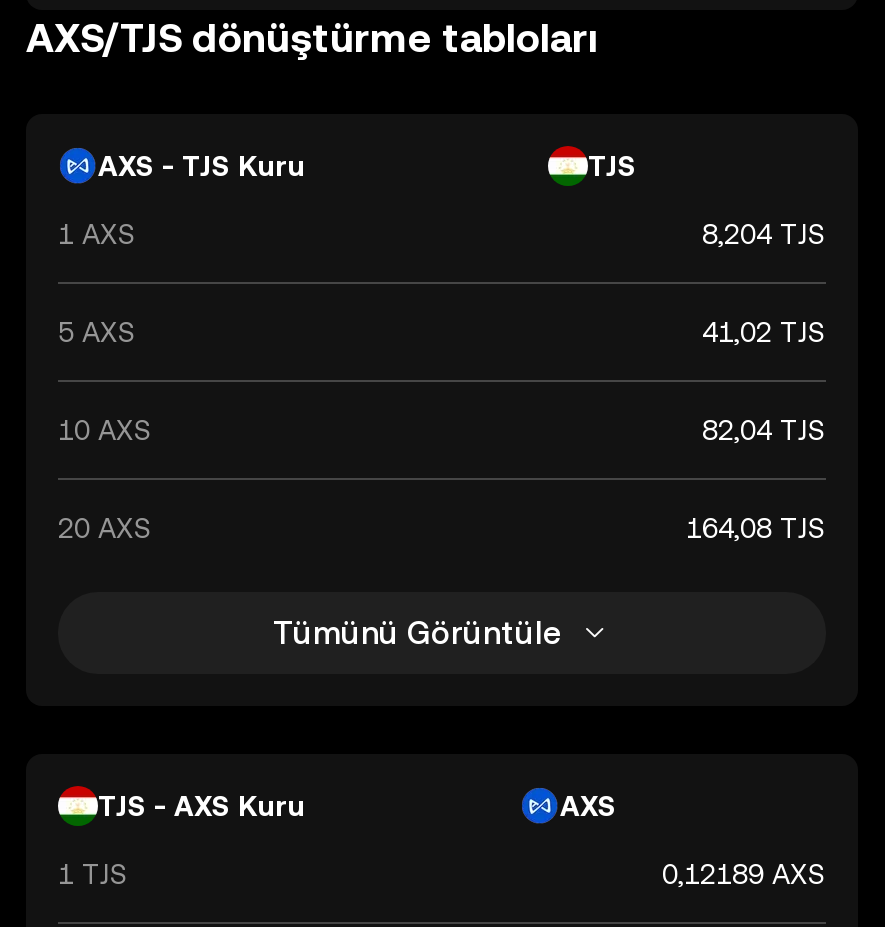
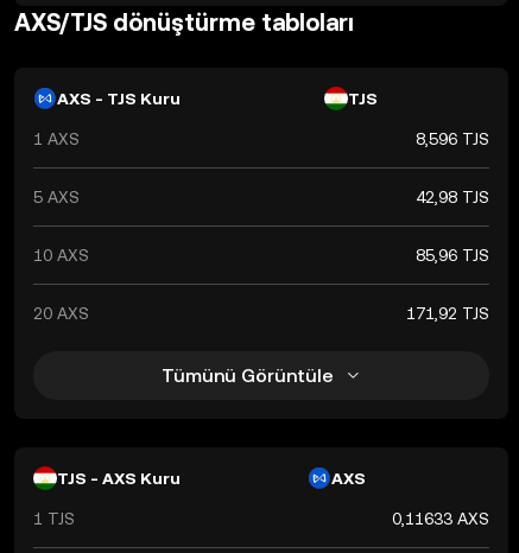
- 8,204 TJS
+ 8,596 TJS

- 41,02 TJS
+ 42,98 TJS

- 82,04 TJS
+ 85,96 TJS

- 164,08 TJS
+ 171,92 TJS

- 0,12189 AXS
+ 0,11633 AXS
